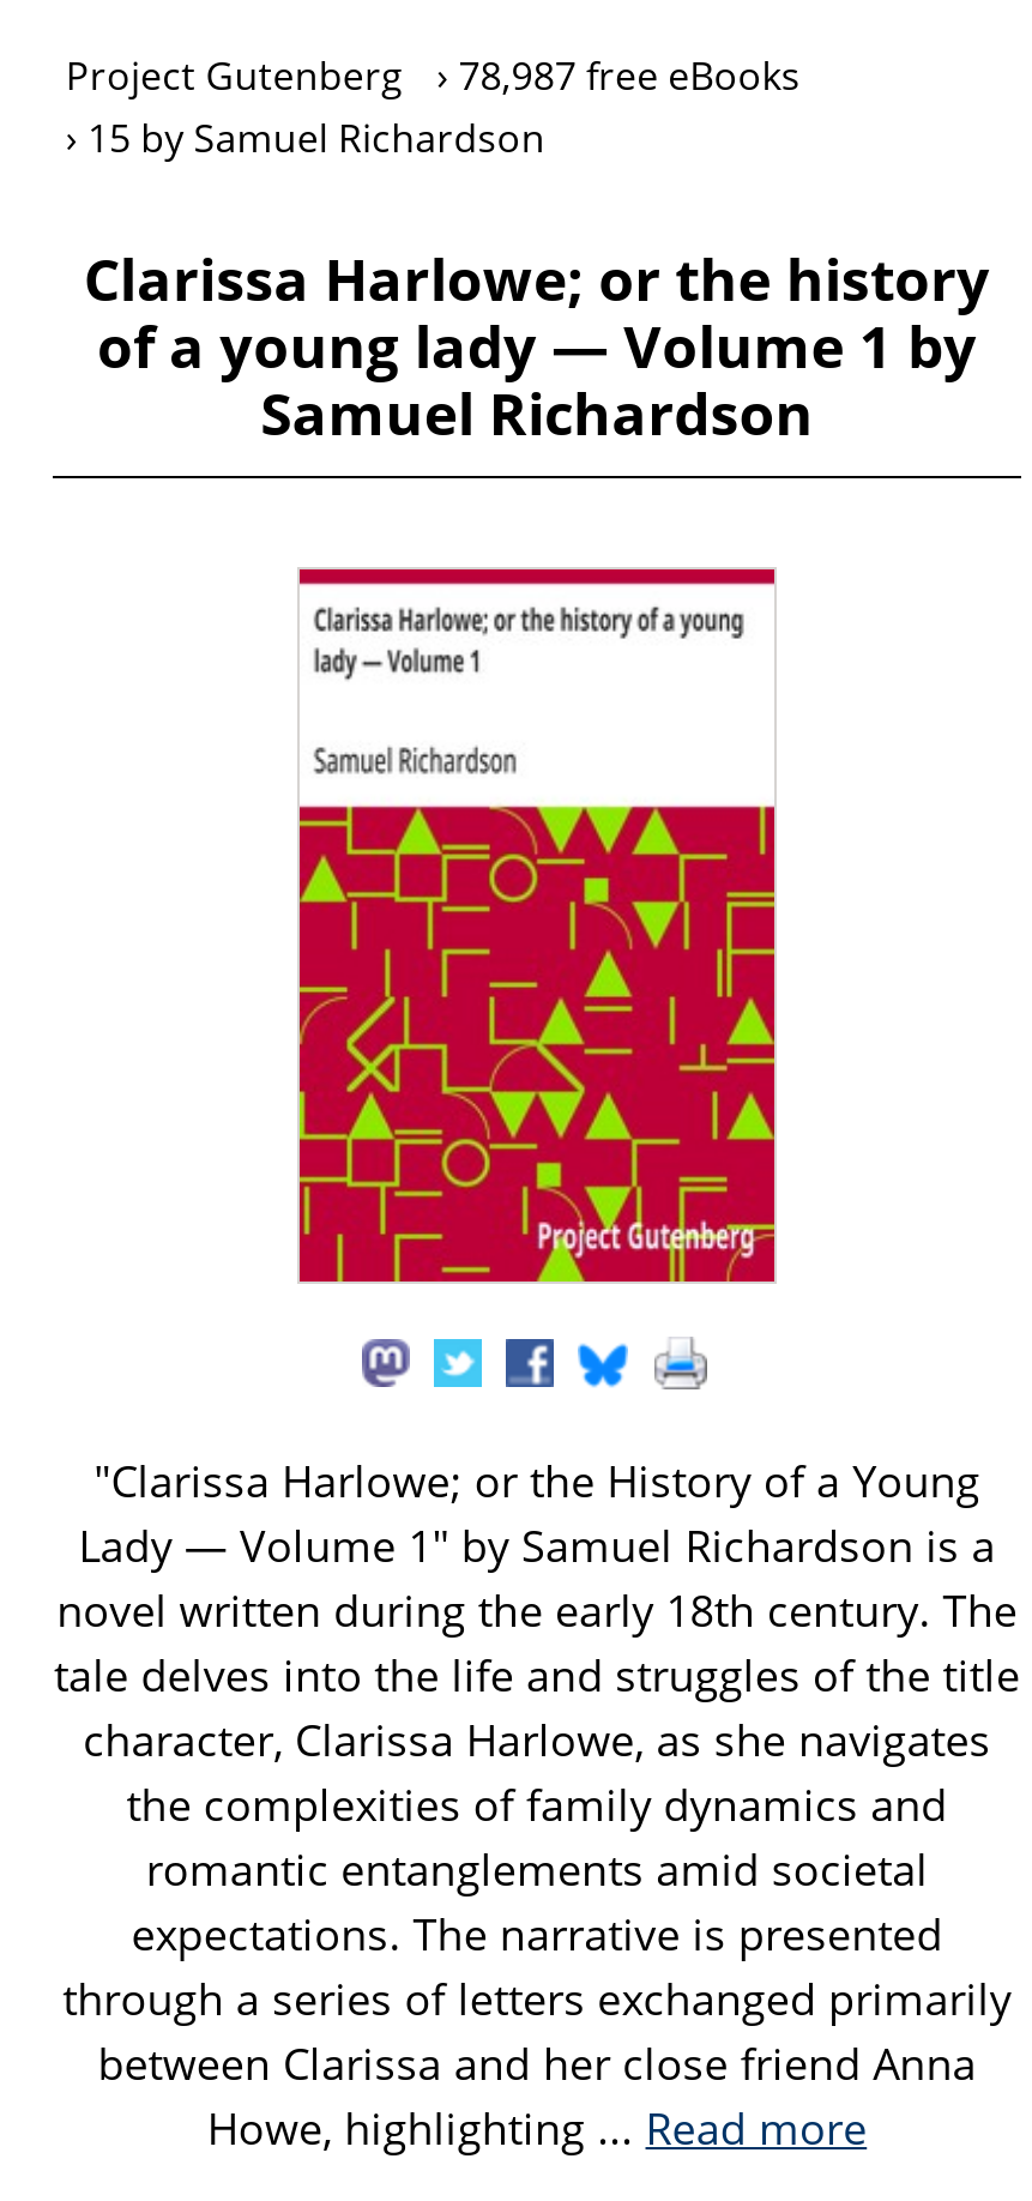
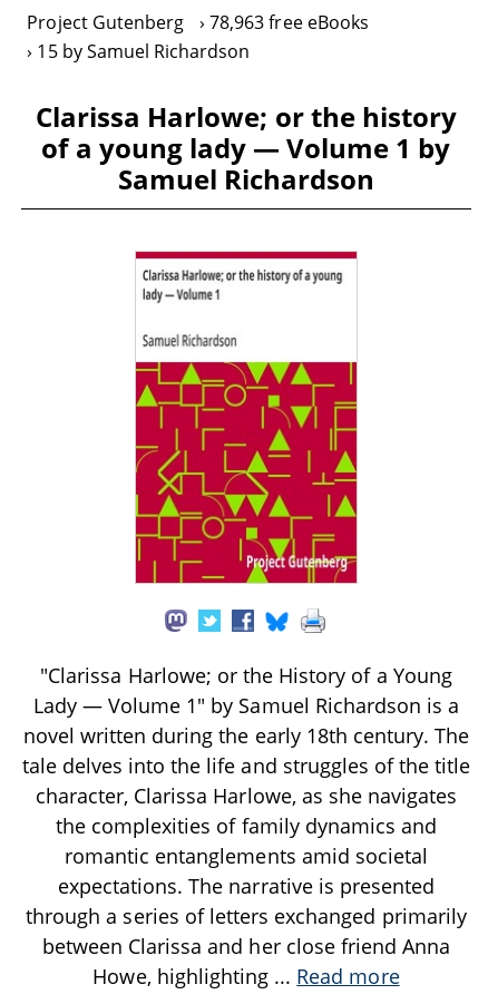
- Project Gutenberg 78,987 free eBooks
+ Project Gutenberg 78,963 free eBooks
